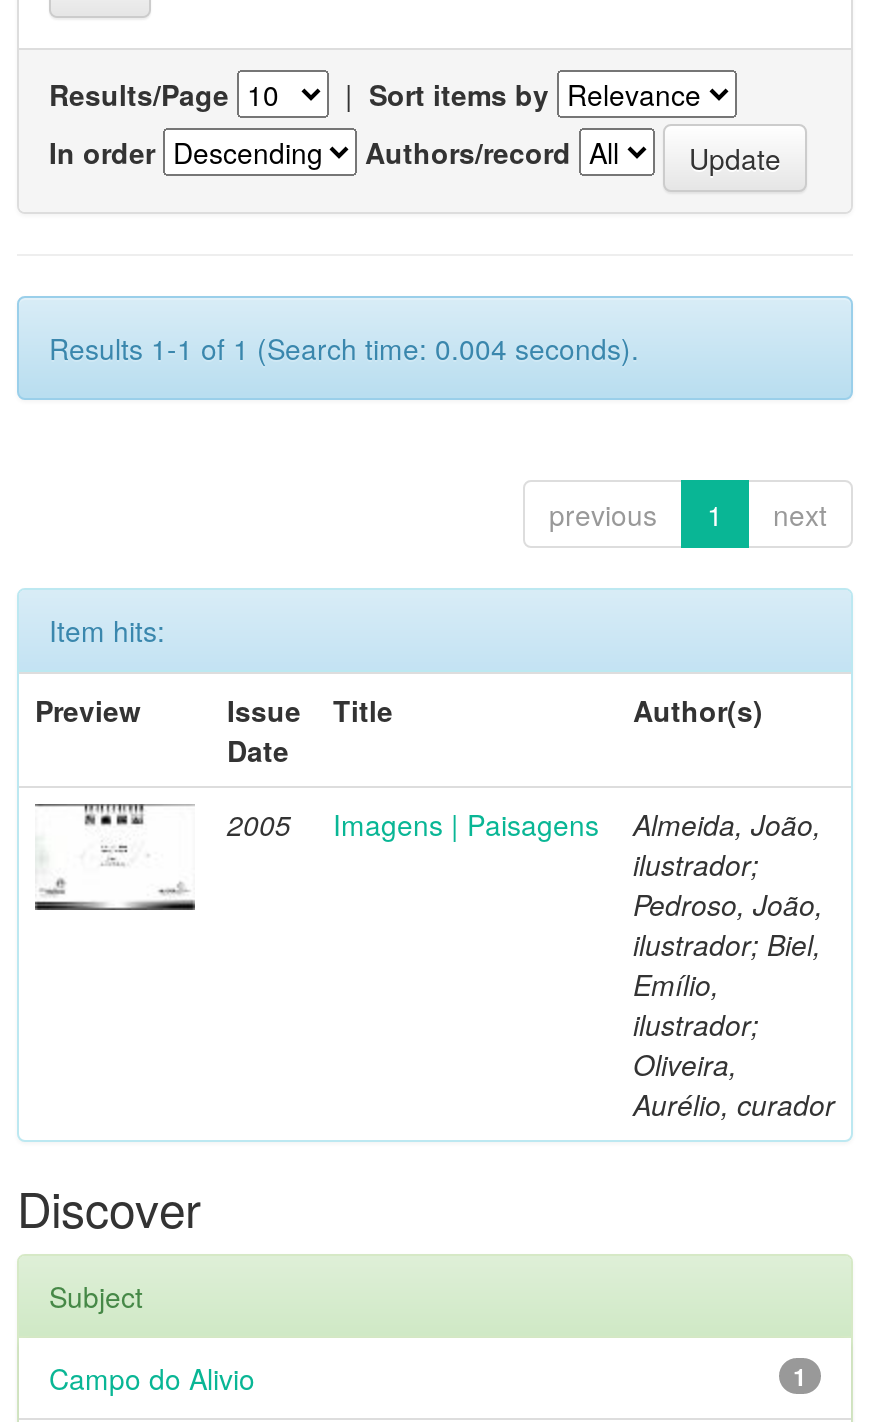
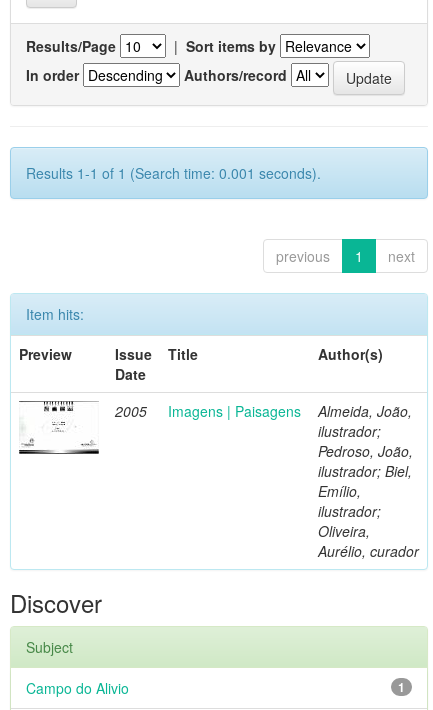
- Results 1-1 of 1 (Search time: 0.004 seconds).
+ Results 1-1 of 1 (Search time: 0.001 seconds).
